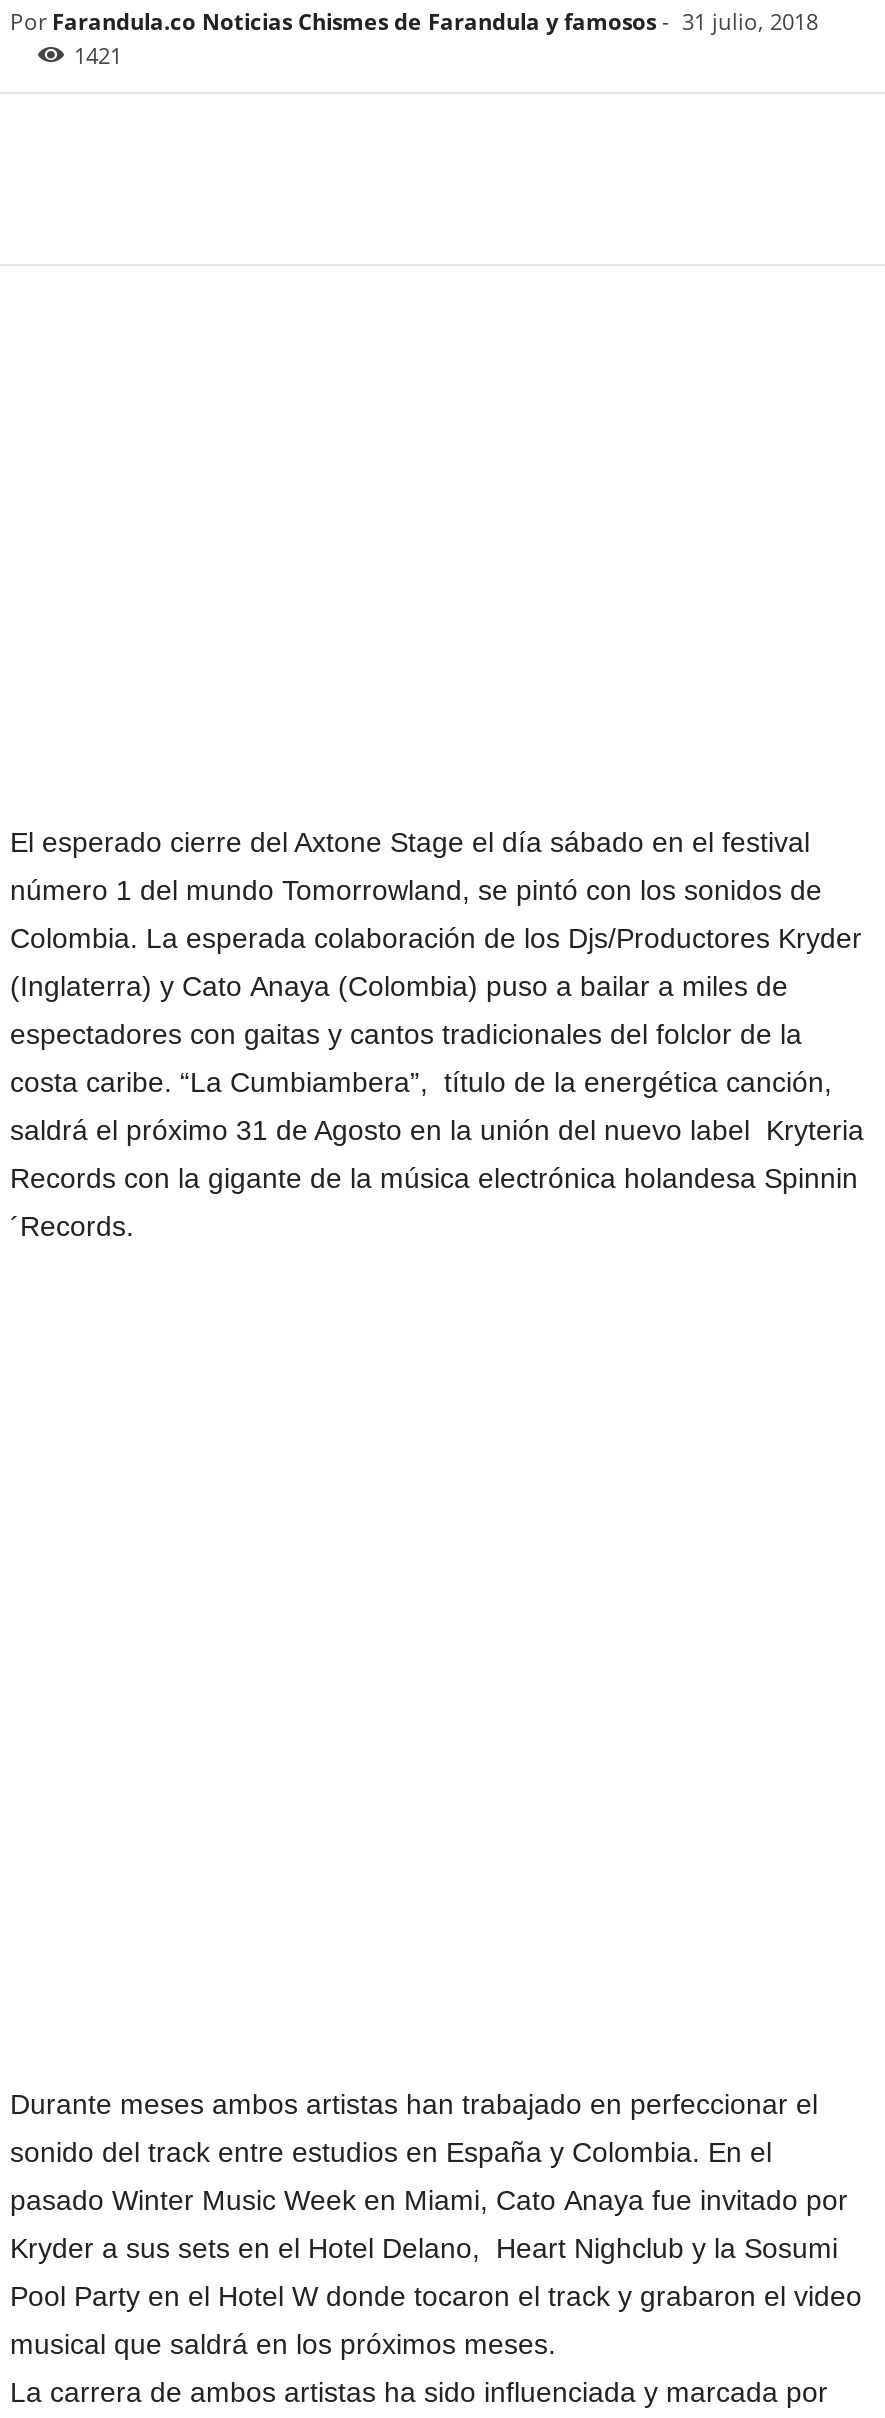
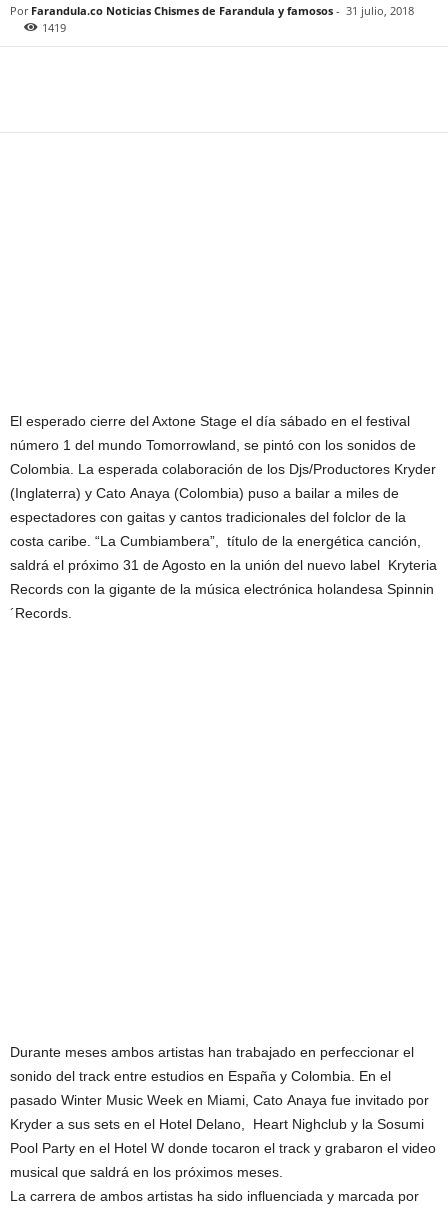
- 1421
+ 1419
